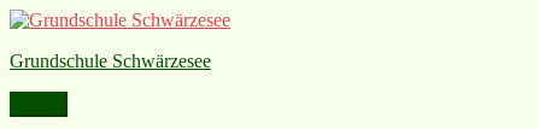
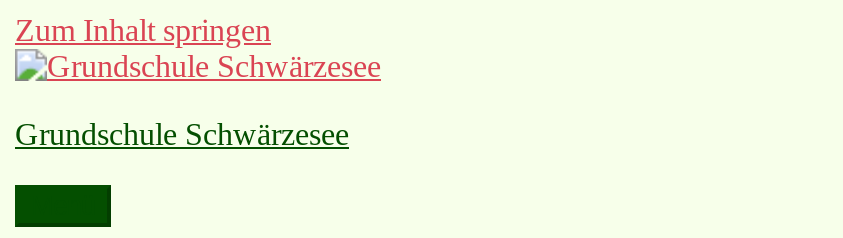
+ Zum Inhalt springen
